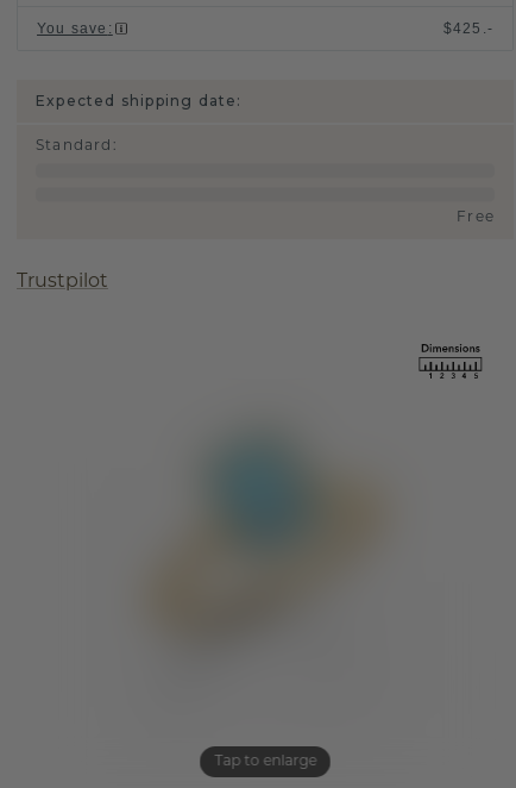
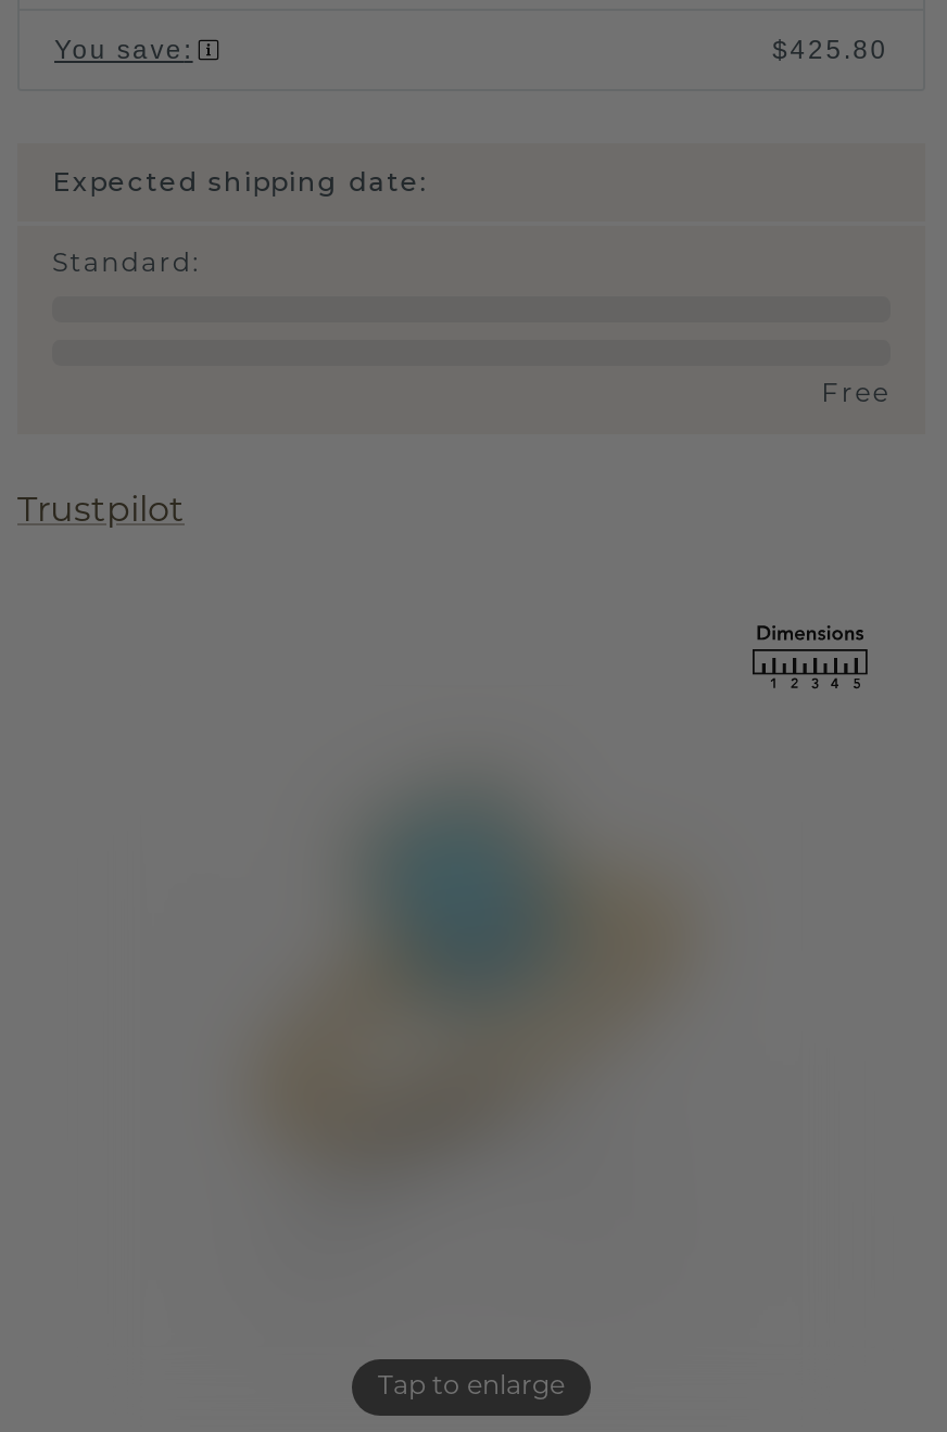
- $425.-
+ $425.80
